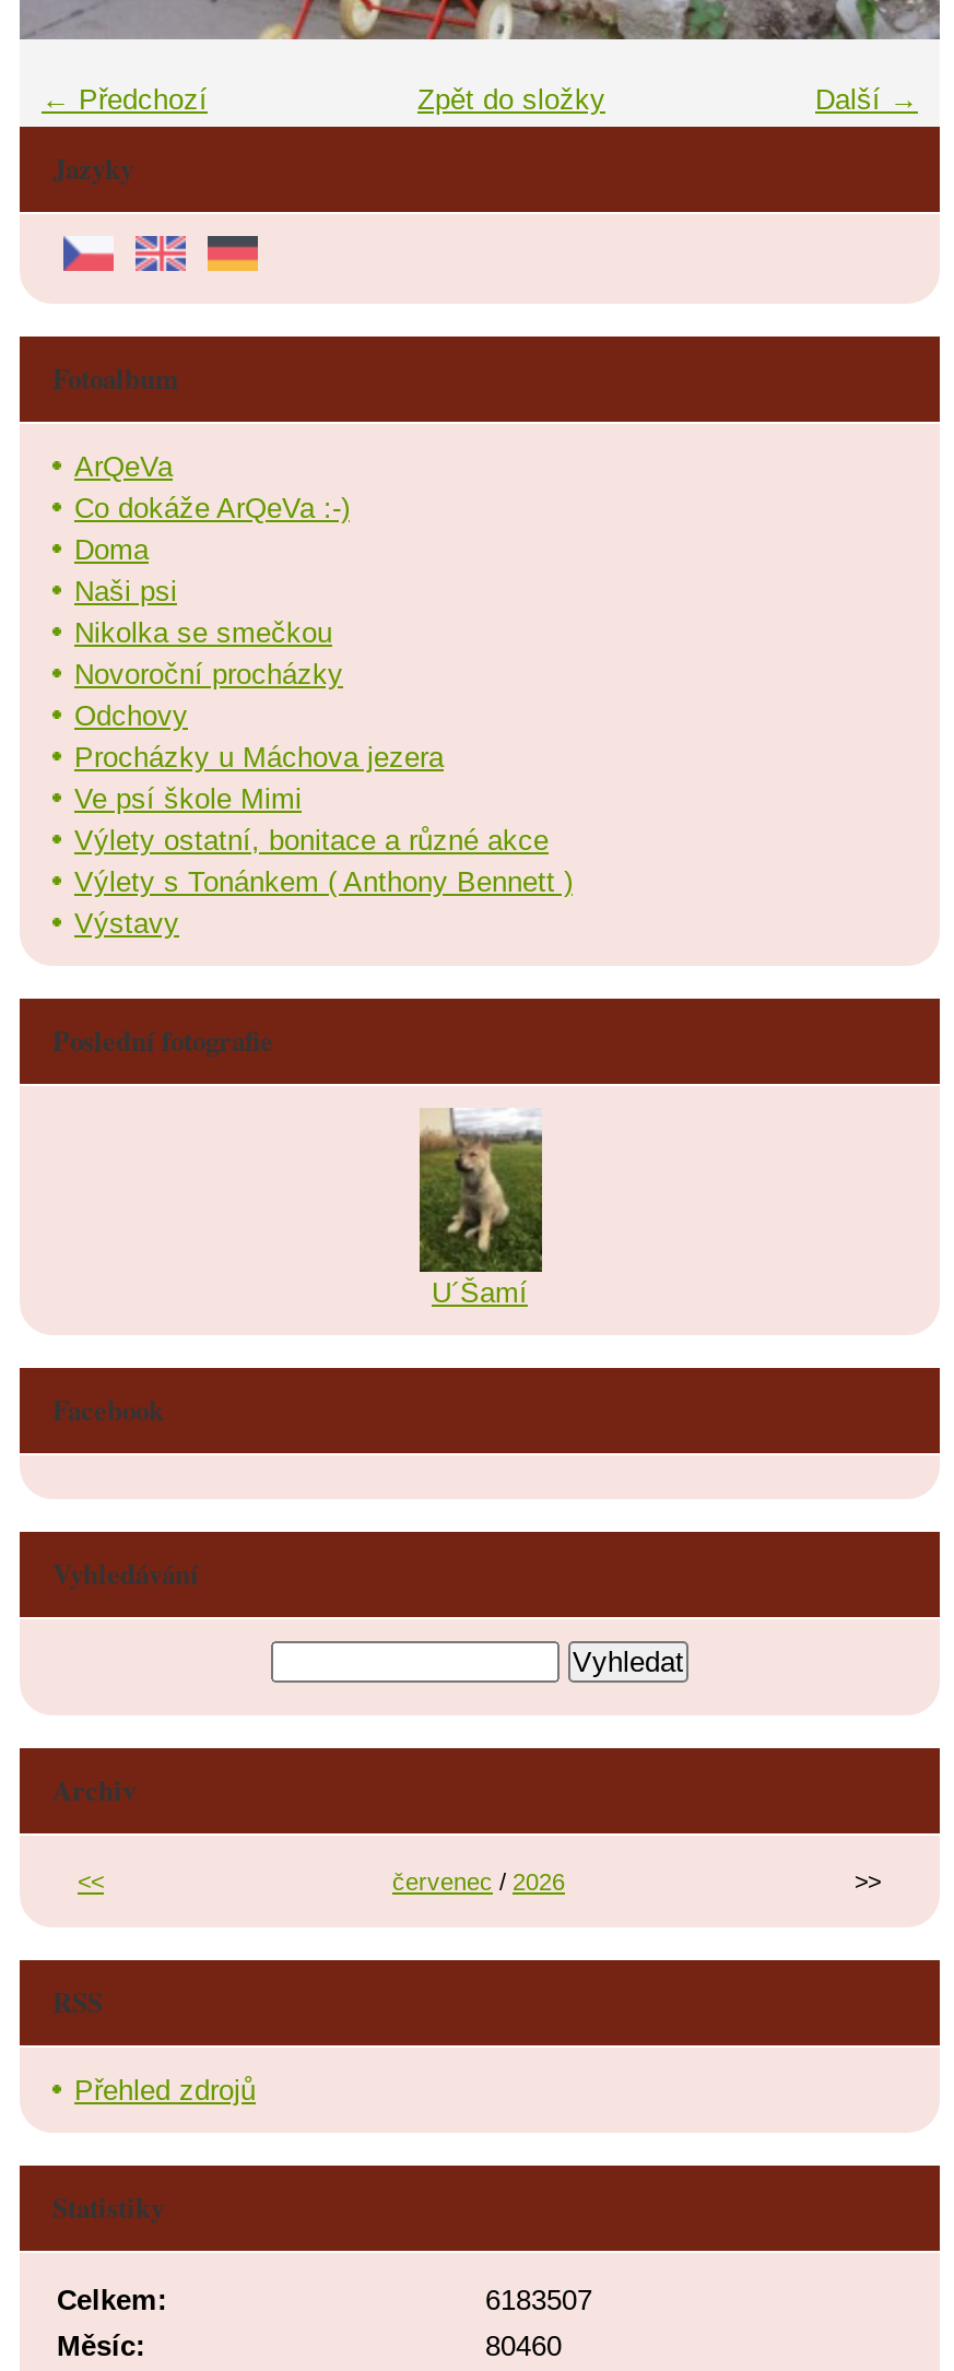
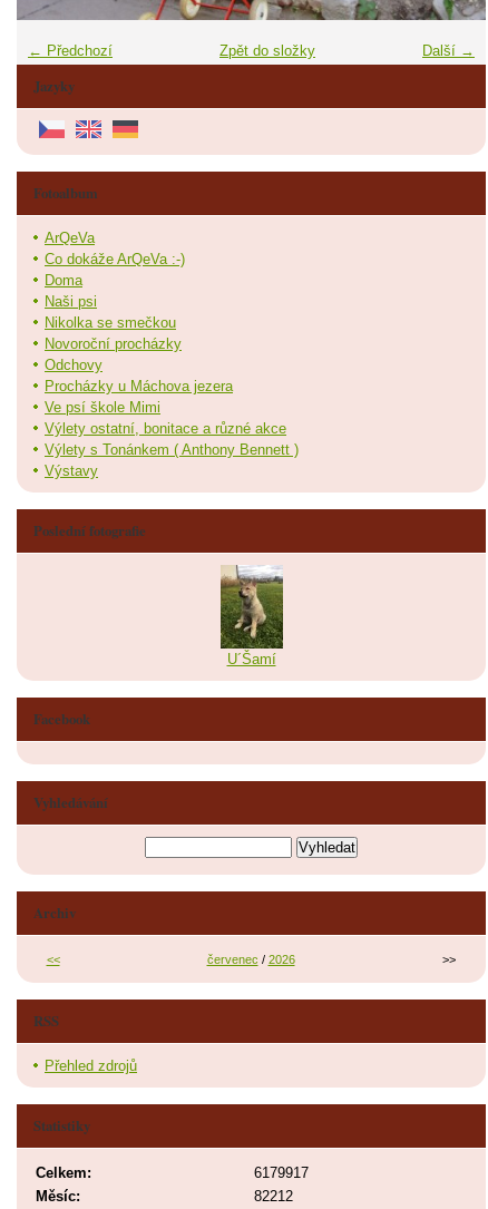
- 6183507
+ 6179917

- 80460
+ 82212
